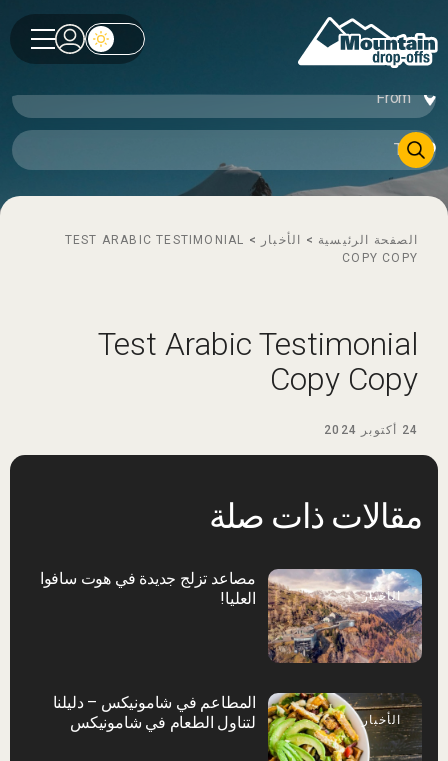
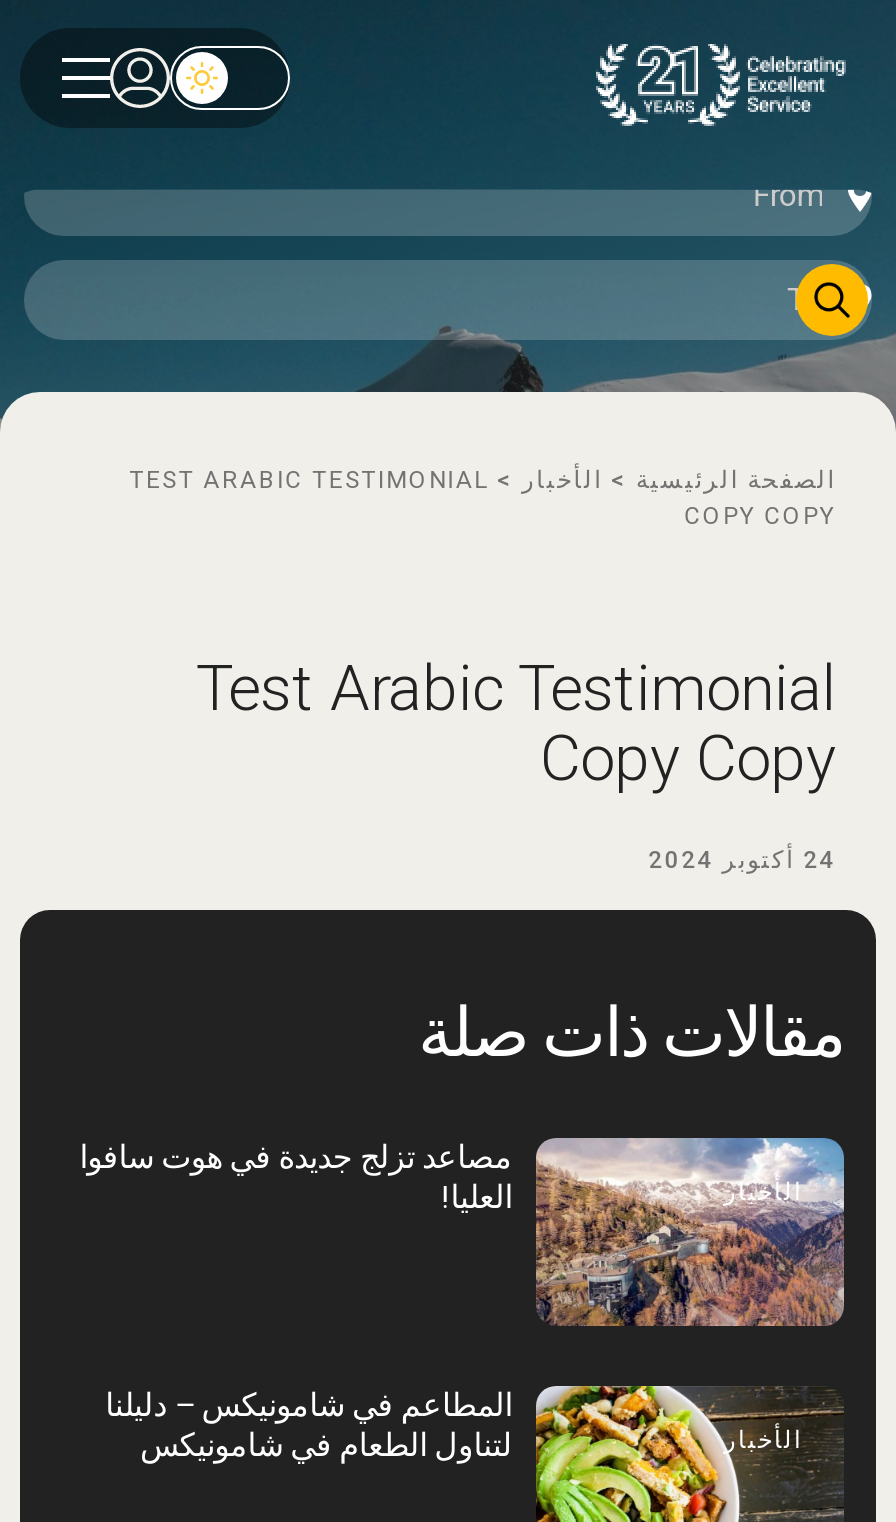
- [image]
+ [image]
